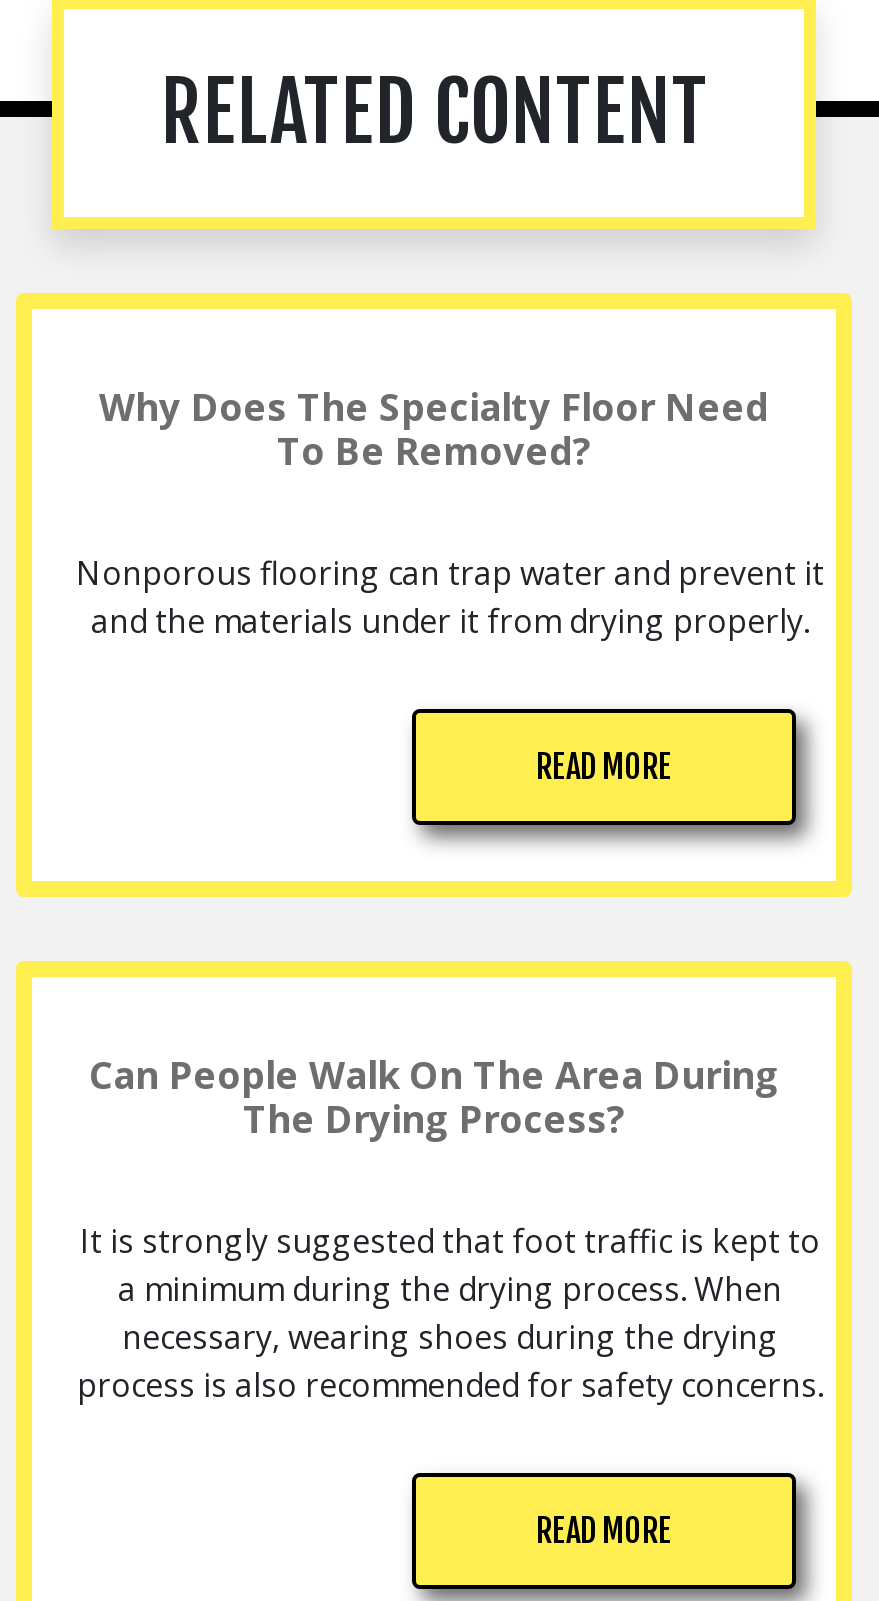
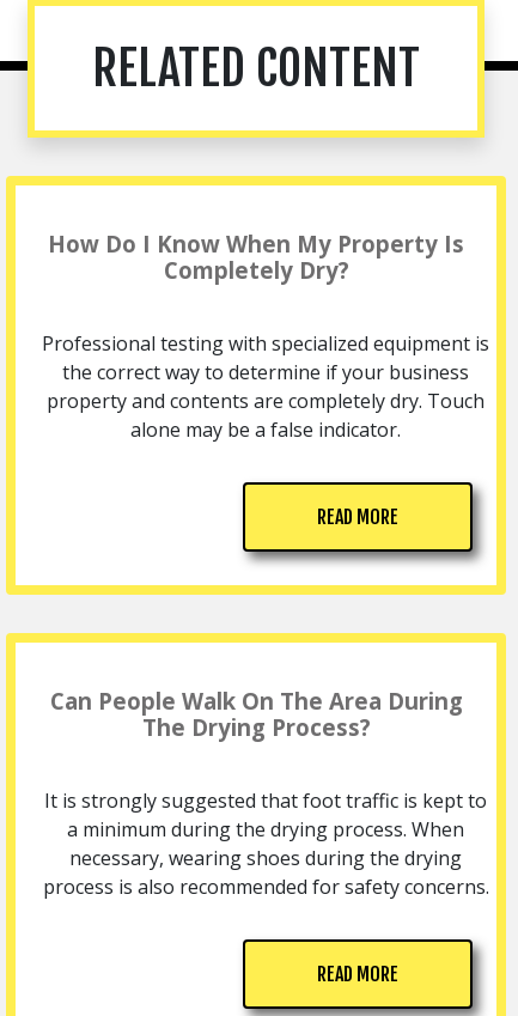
- Why Does The Specialty Floor Need
- To Be Removed?
+ How Do I Know When My Property Is
+ Completely Dry?

- Nonporous flooring can trap water and prevent it
- and the materials under it from drying properly.
+ Professional testing with specialized equipment is
+ the correct way to determine if your business
+ property and contents are completely dry. Touch
+ alone may be a false indicator.
